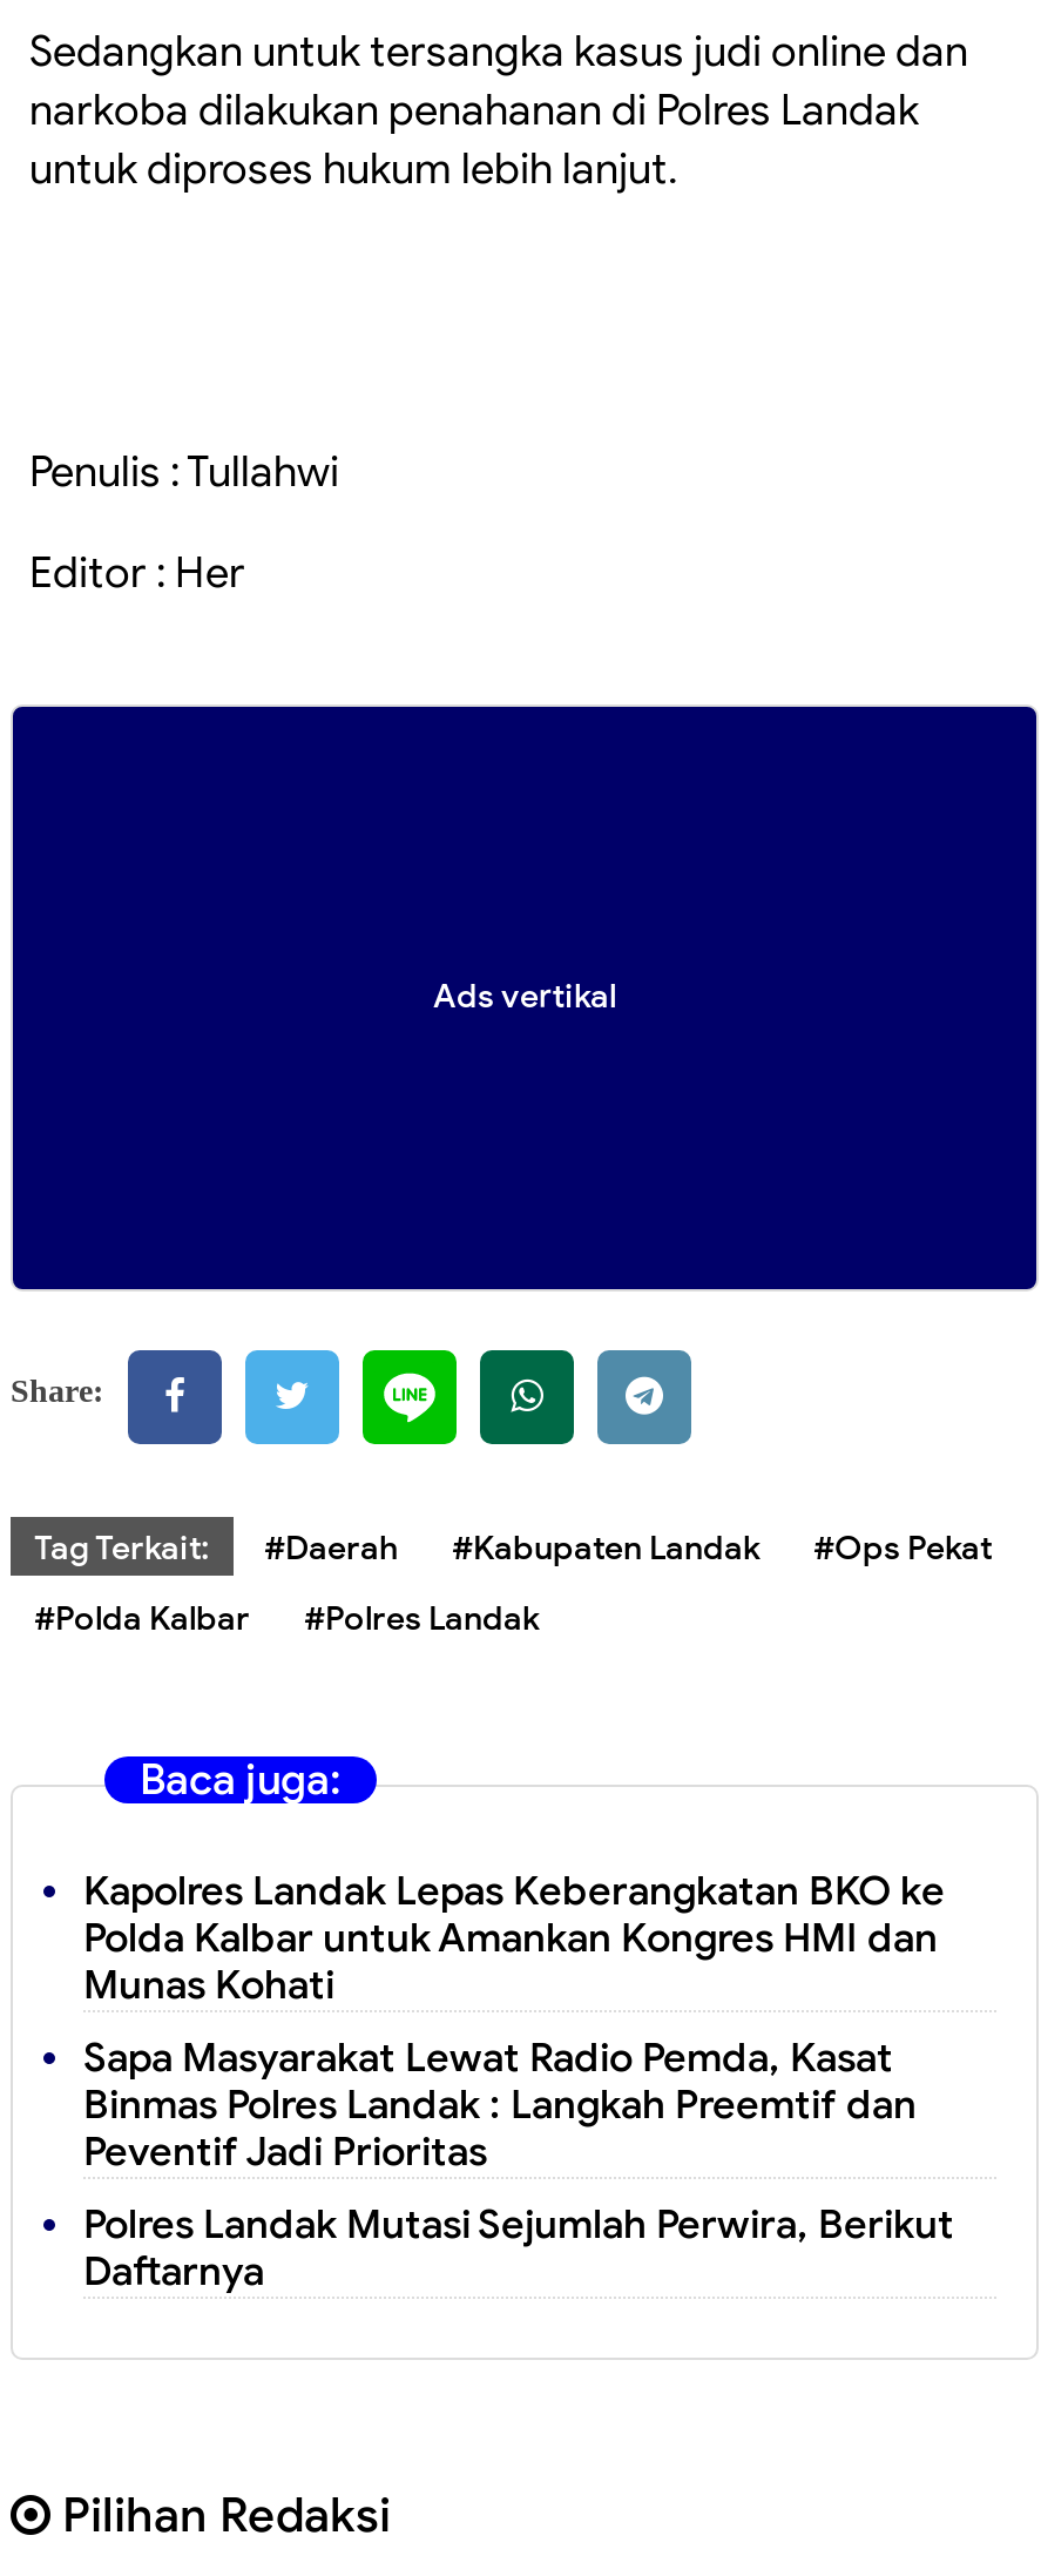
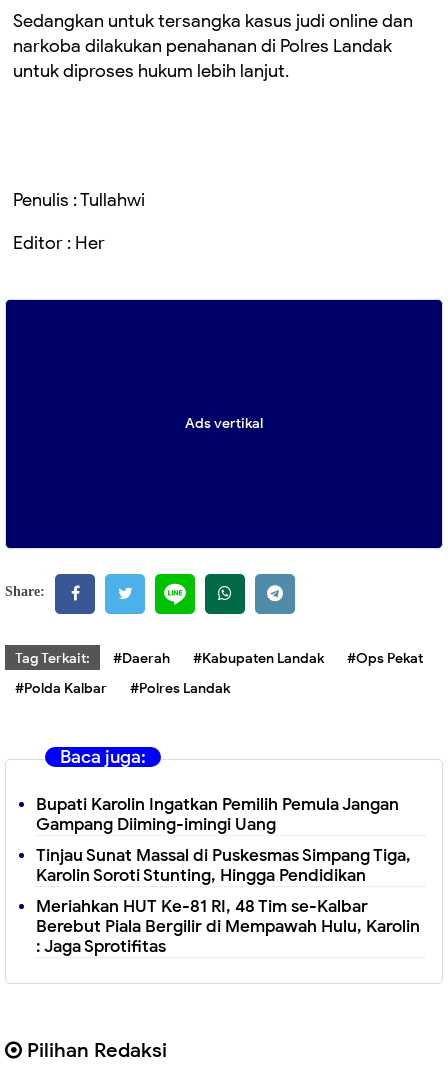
- Kapolres Landak Lepas Keberangkatan BKO ke
- Polda Kalbar untuk Amankan Kongres HMI dan
- Munas Kohati
+ Bupati Karolin Ingatkan Pemilih Pemula Jangan
+ Gampang Diiming-imingi Uang

- Sapa Masyarakat Lewat Radio Pemda, Kasat
- Binmas Polres Landak : Langkah Preemtif dan
- Peventif Jadi Prioritas
+ Tinjau Sunat Massal di Puskesmas Simpang Tiga,
+ Karolin Soroti Stunting, Hingga Pendidikan

- Polres Landak Mutasi Sejumlah Perwira, Berikut
- Daftarnya
+ Meriahkan HUT Ke-81 RI, 48 Tim se-Kalbar
+ Berebut Piala Bergilir di Mempawah Hulu, Karolin
+ : Jaga Sprotifitas
